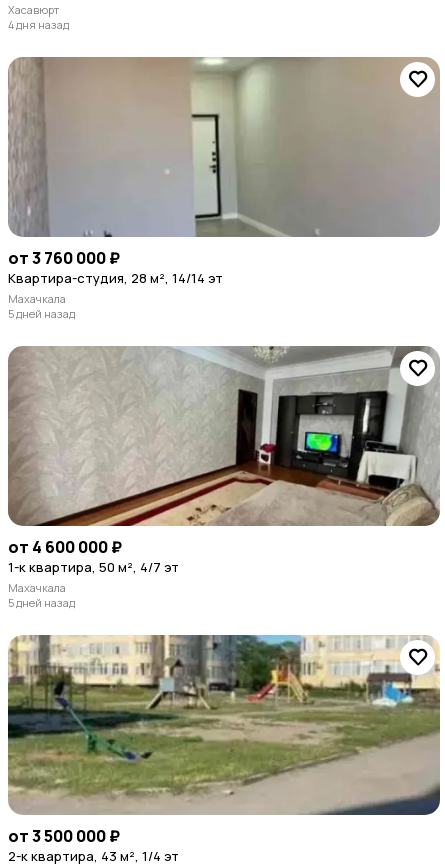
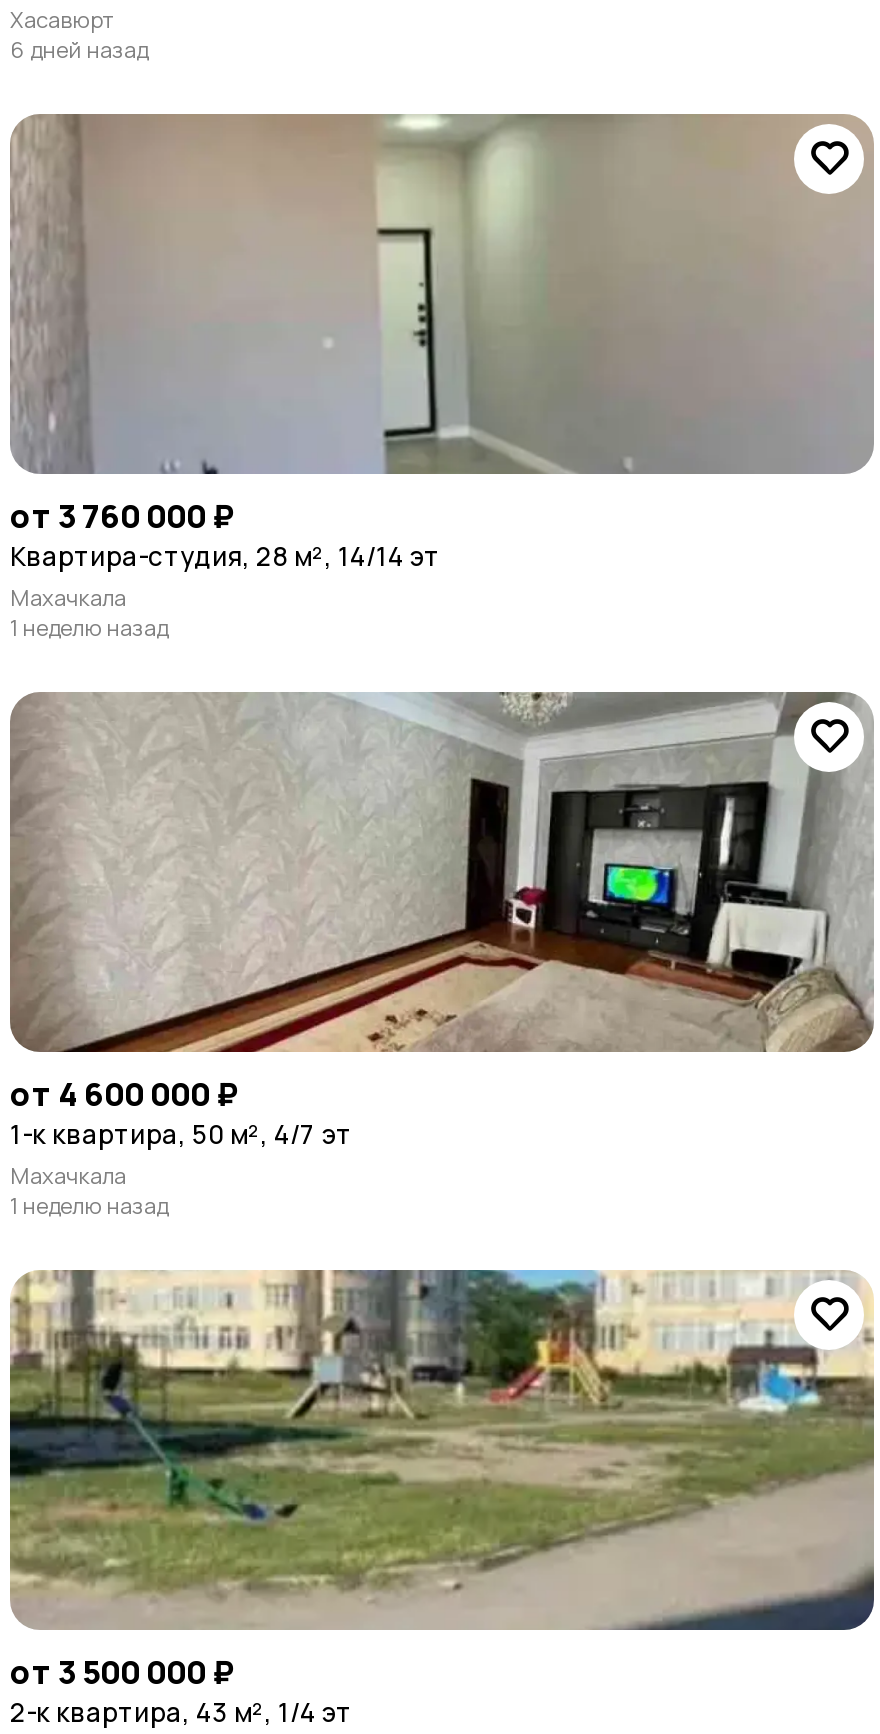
- 4 дня назад
+ 6 дней назад

- 5 дней назад
+ 1 неделю назад

- 5 дней назад
+ 1 неделю назад
